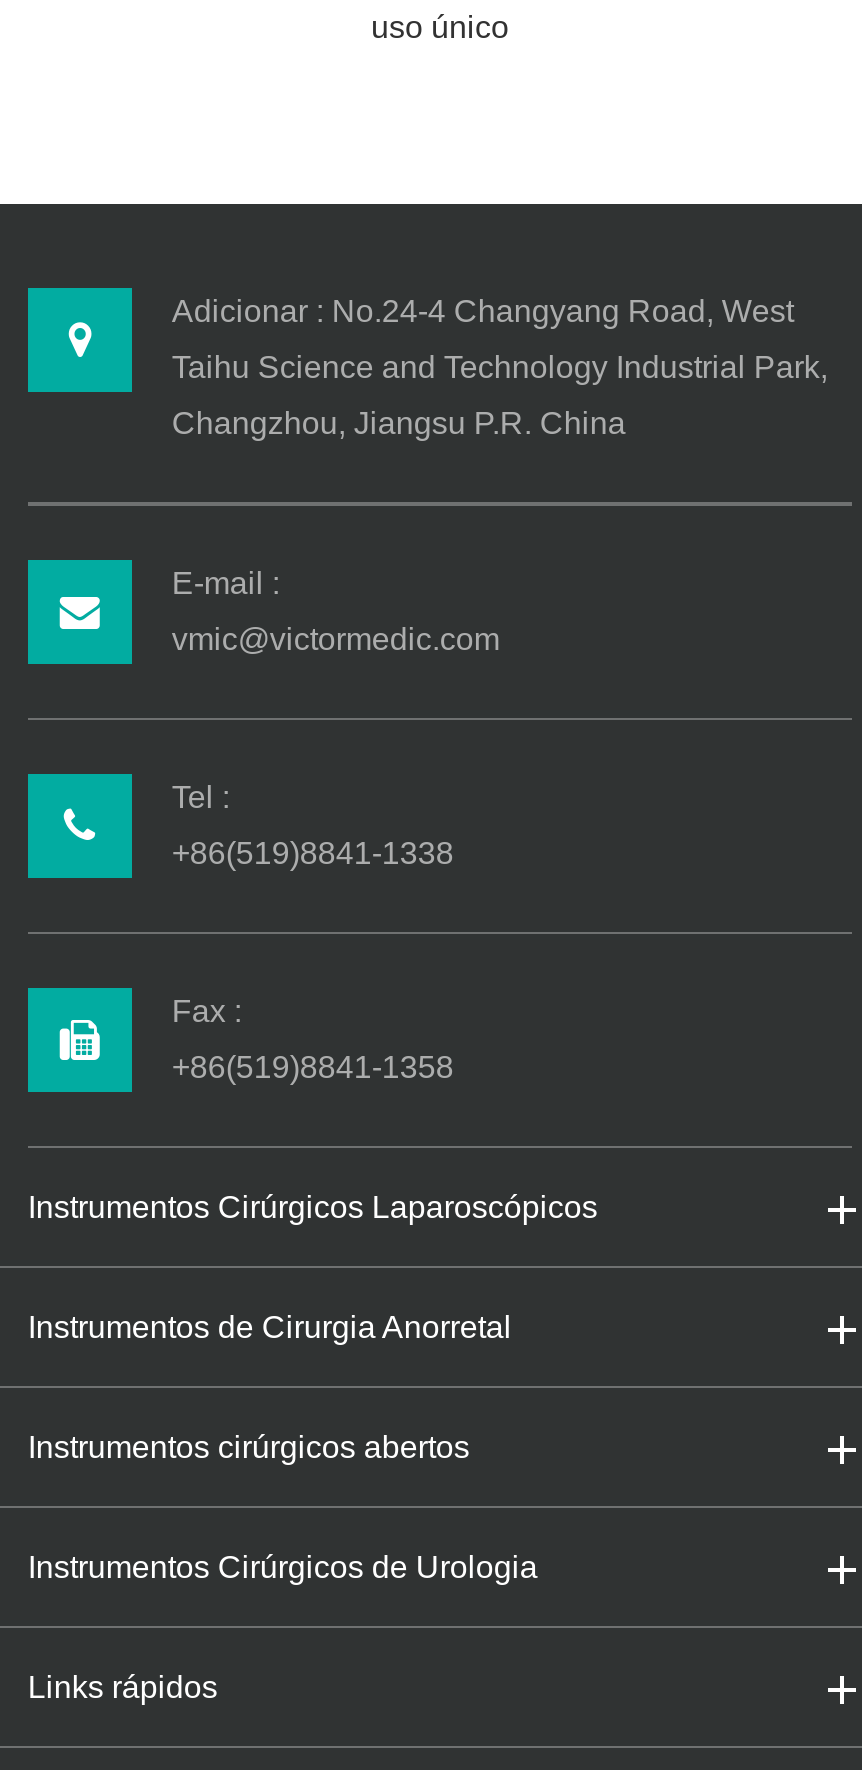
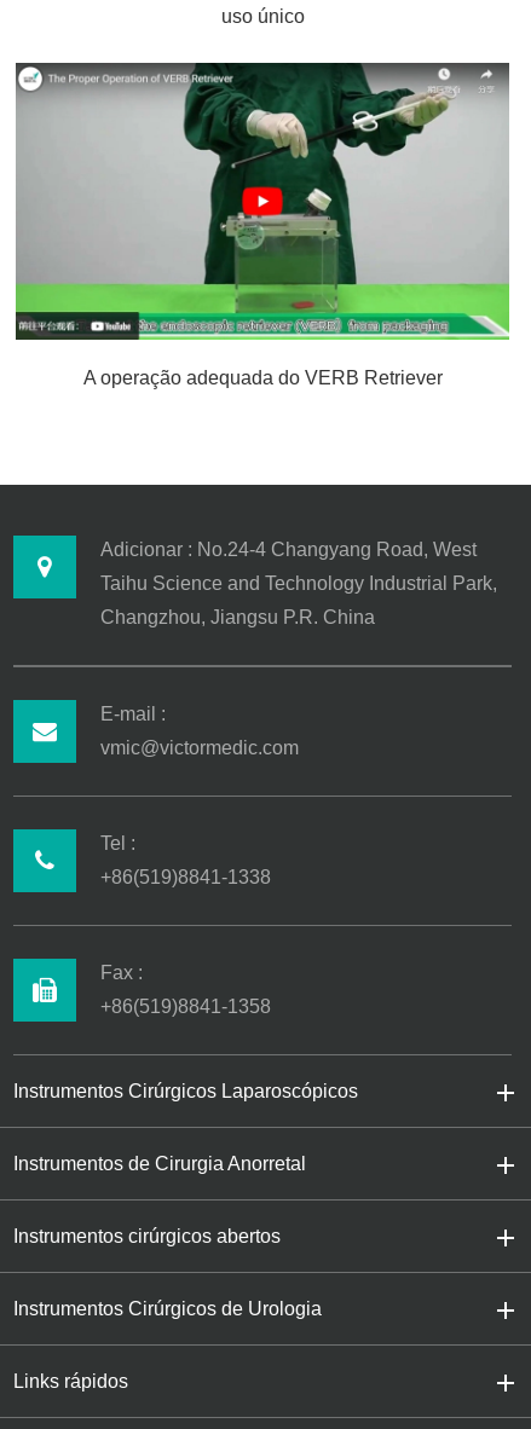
+ [image]
+ A operação adequada do VERB Retriever
